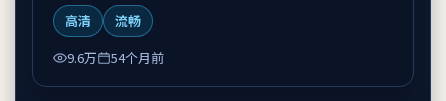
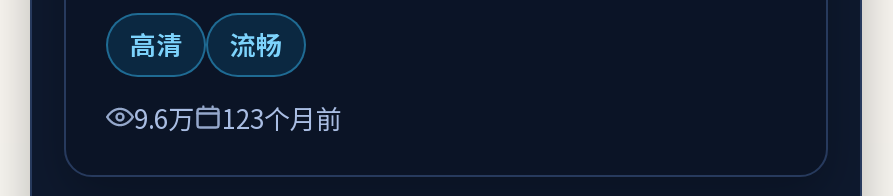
- 9.6万 54个月前
+ 9.6万 123个月前
